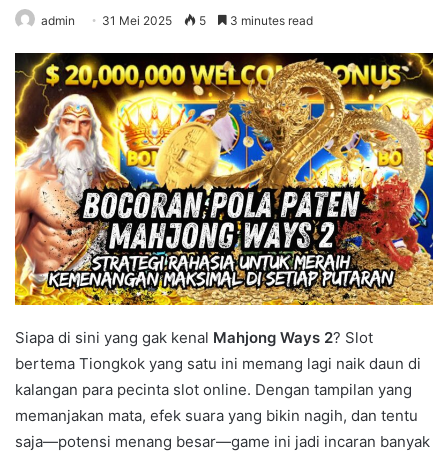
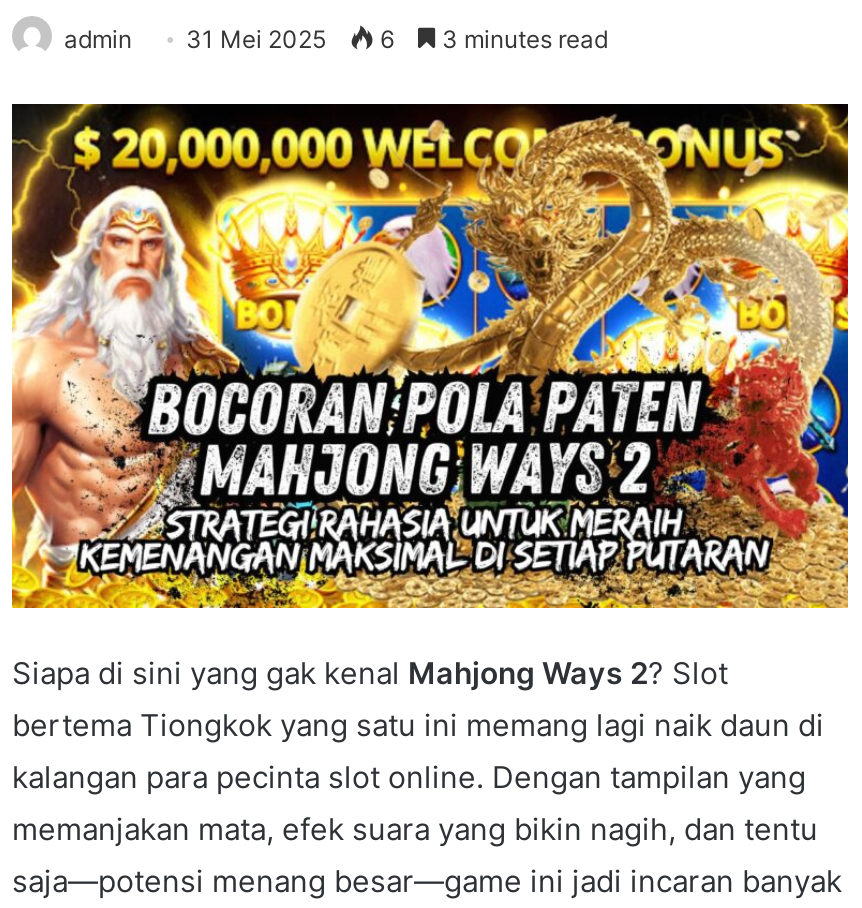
- admin 31 Mei 2025 5 3 minutes read
+ admin 31 Mei 2025 6 3 minutes read
